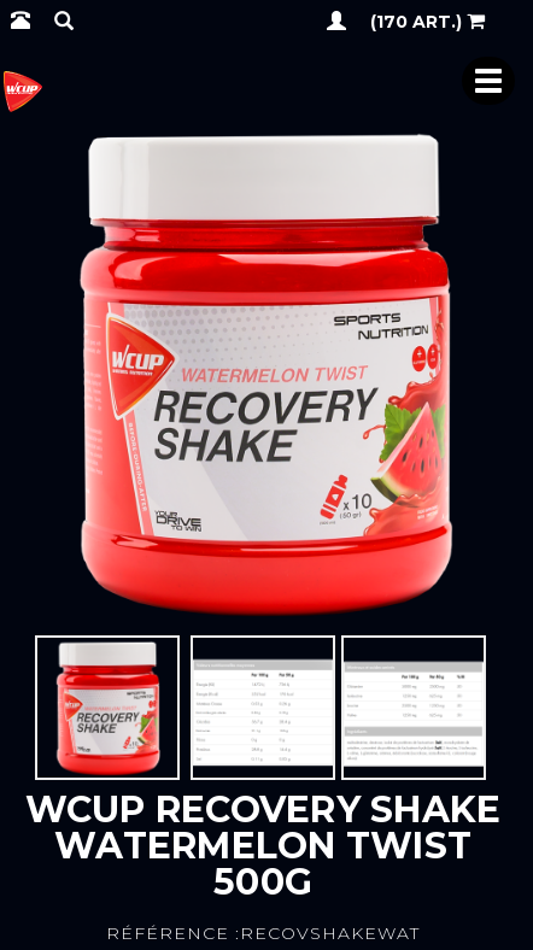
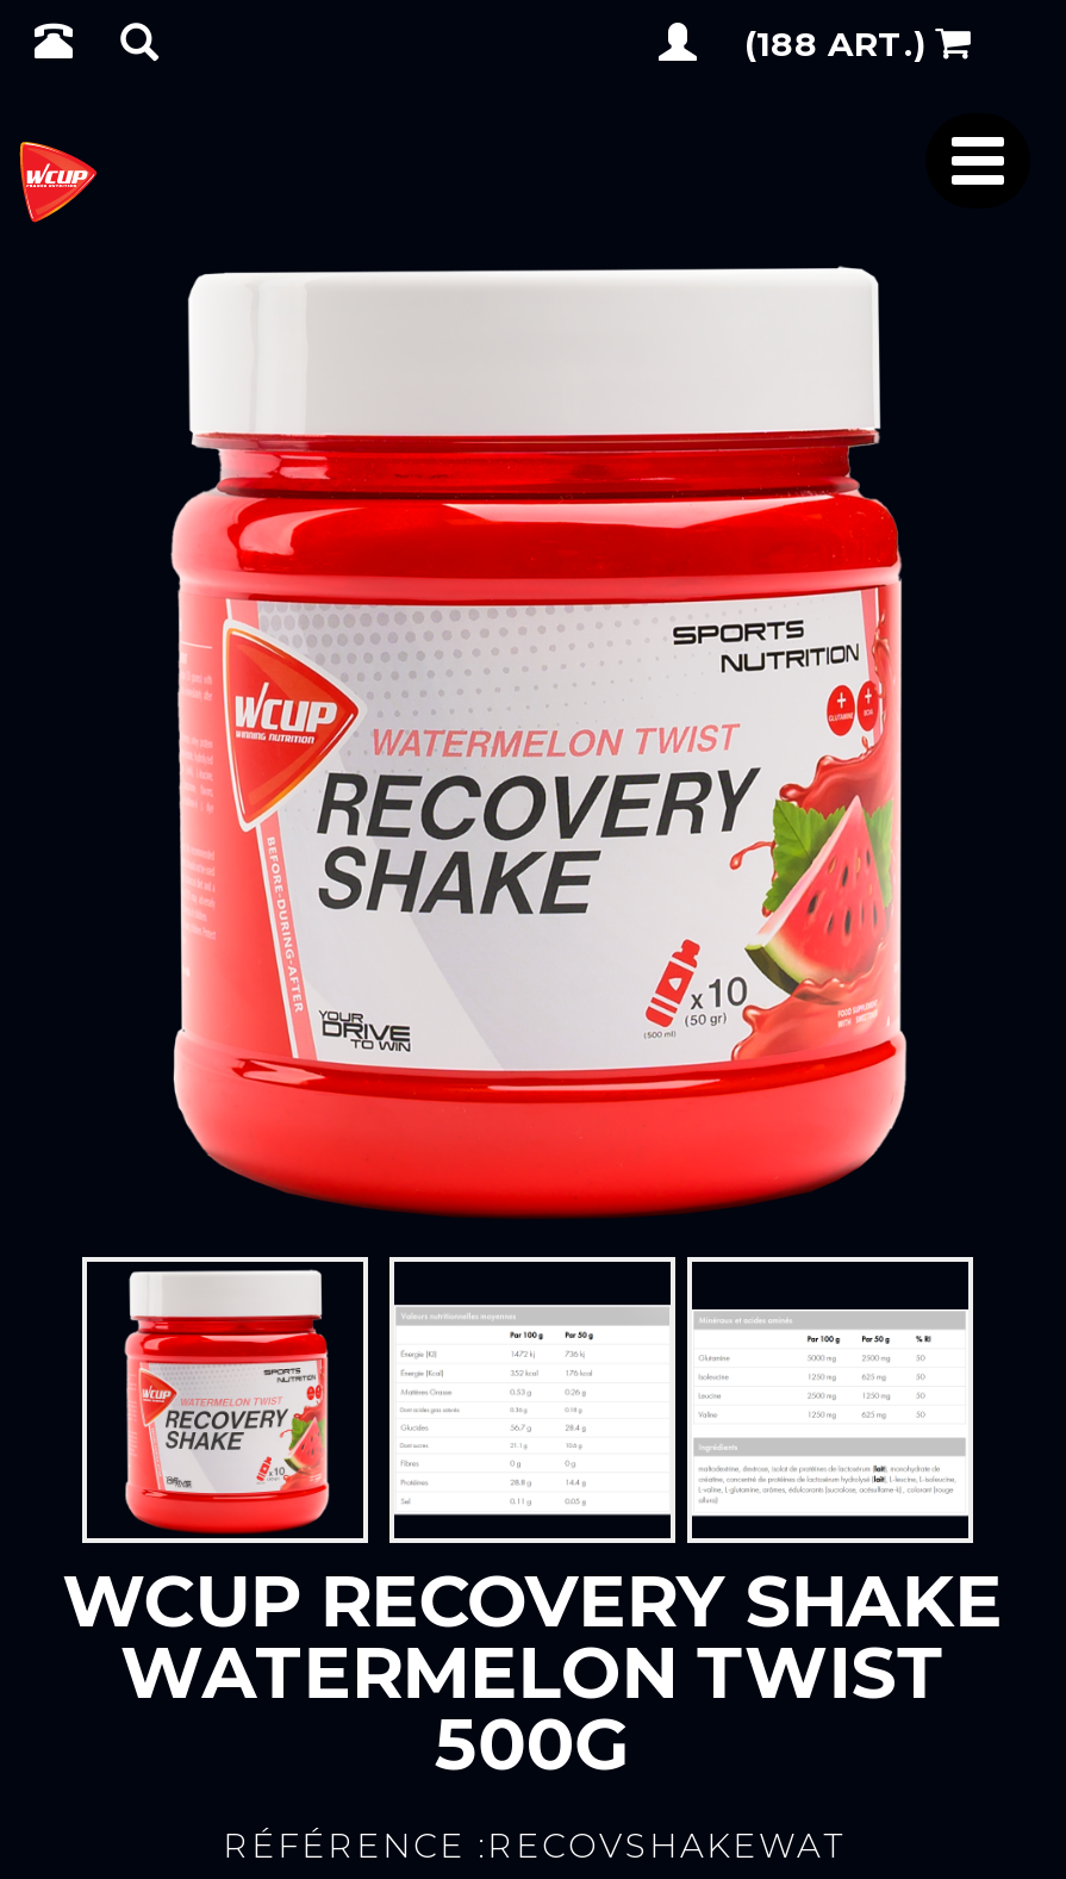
- (170 ART.)
+ (188 ART.)
